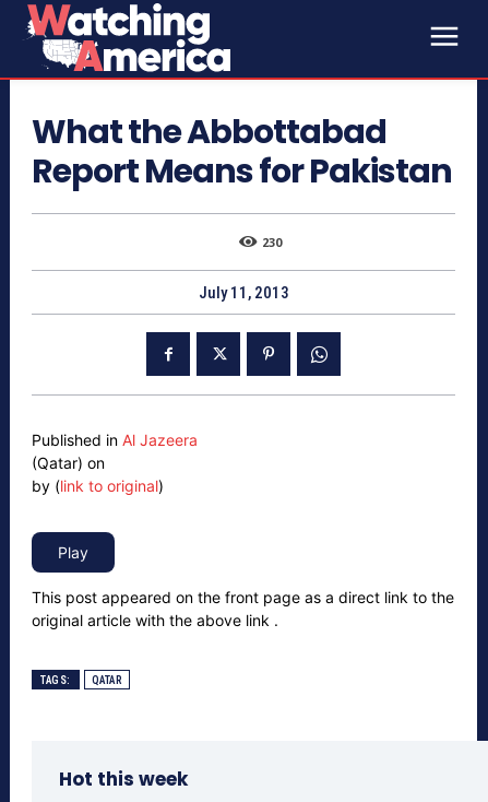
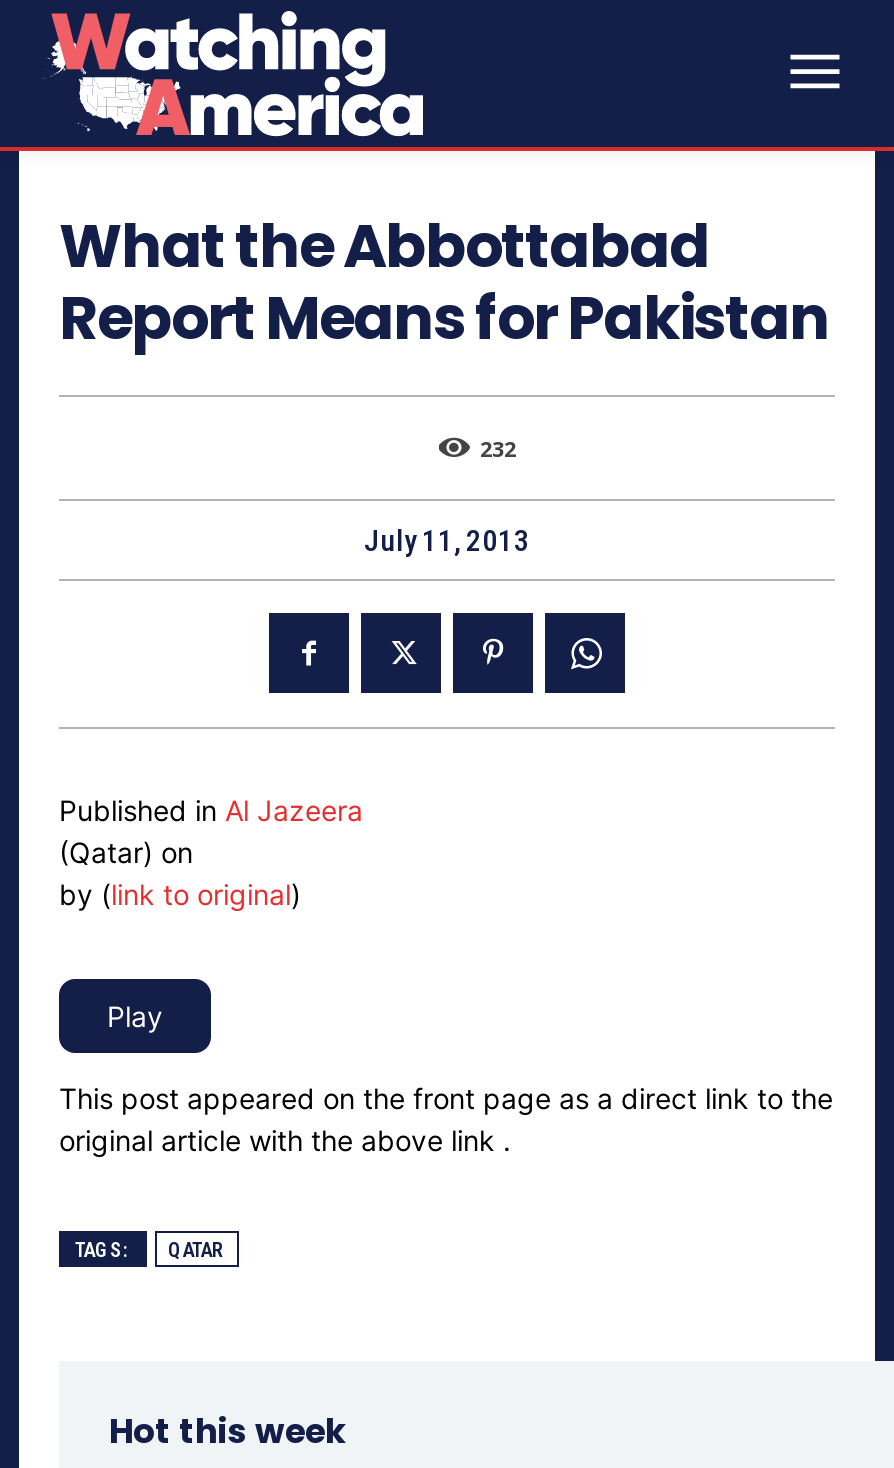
- 230
+ 232
